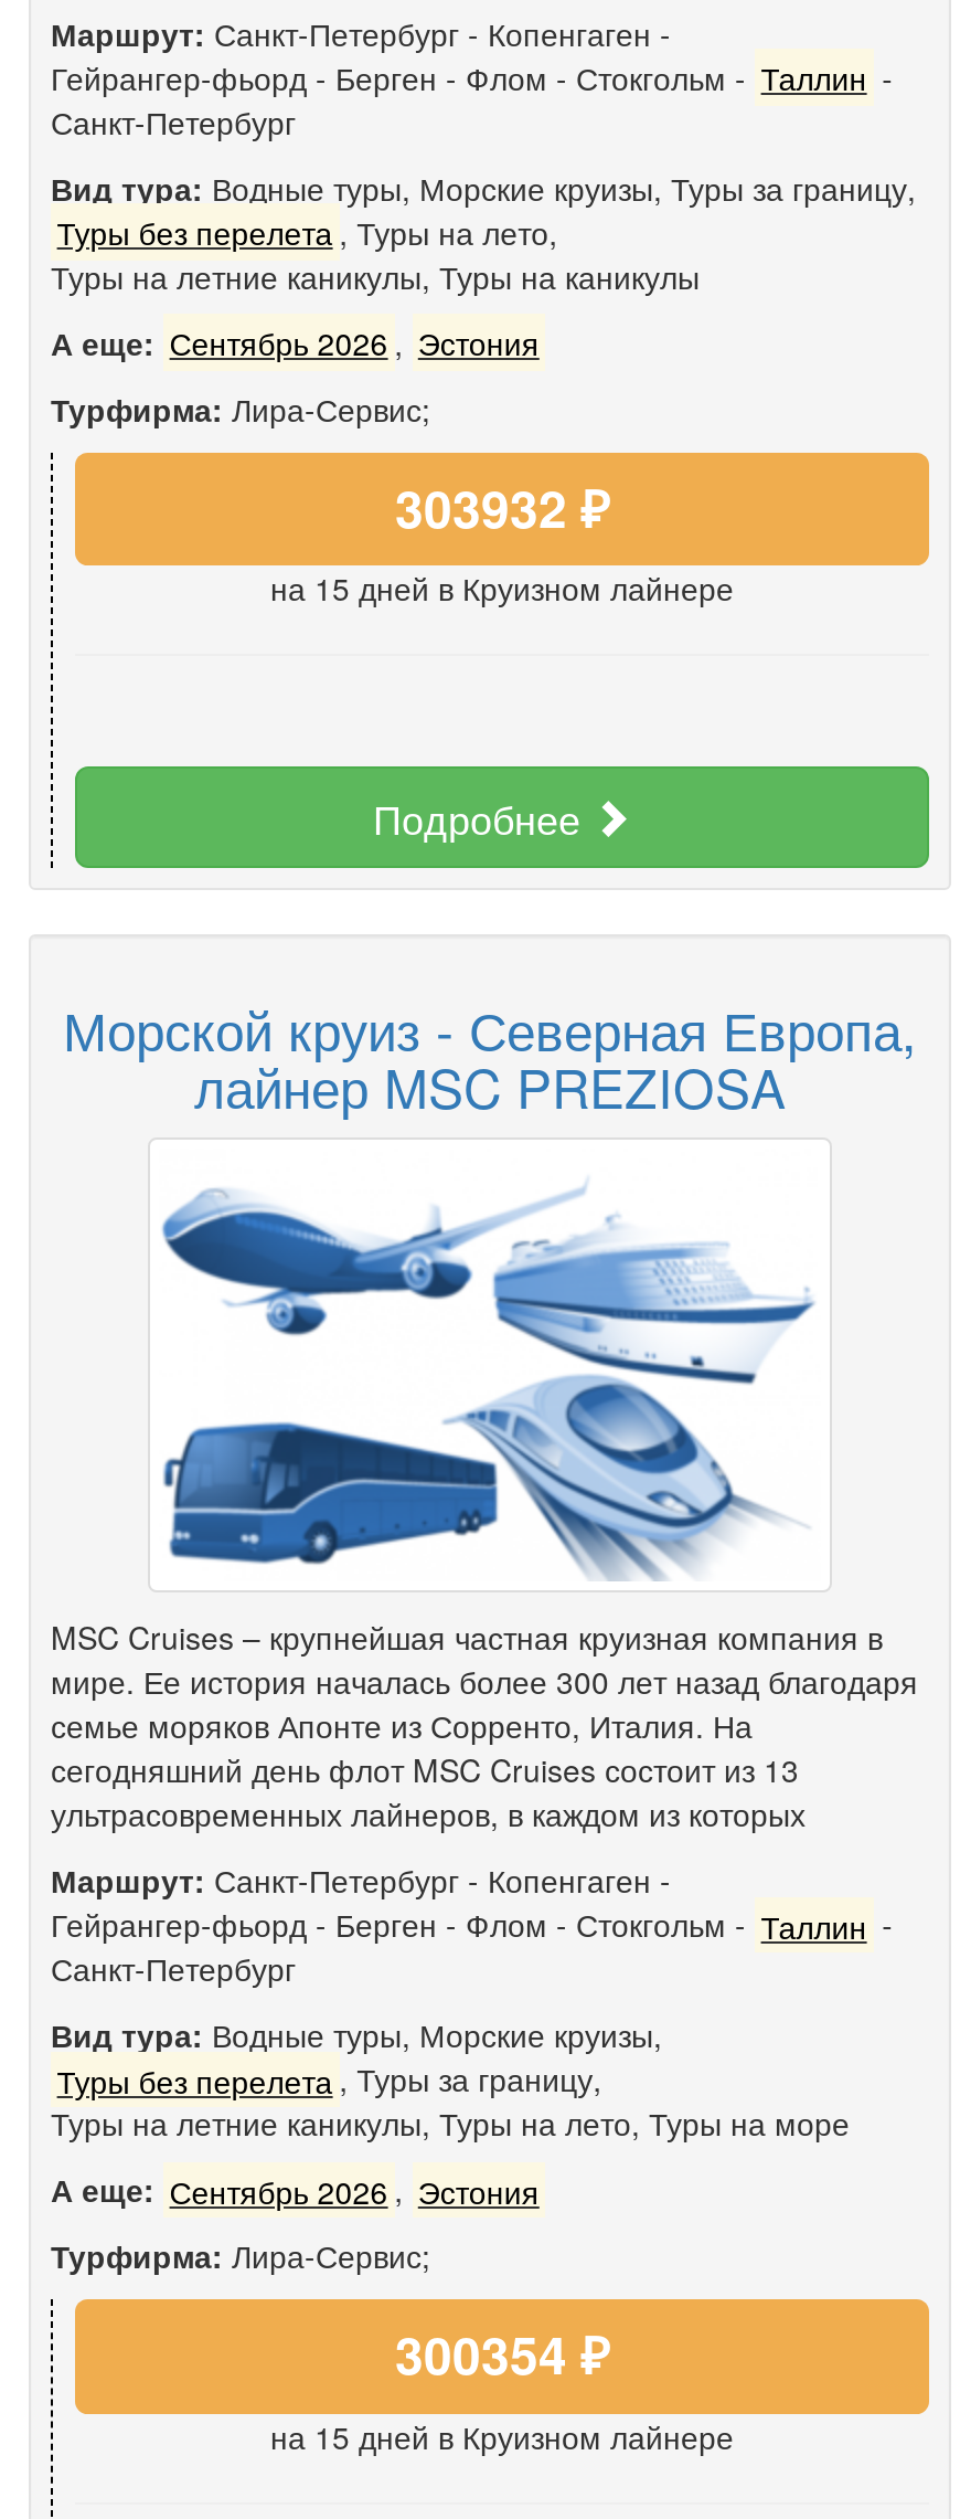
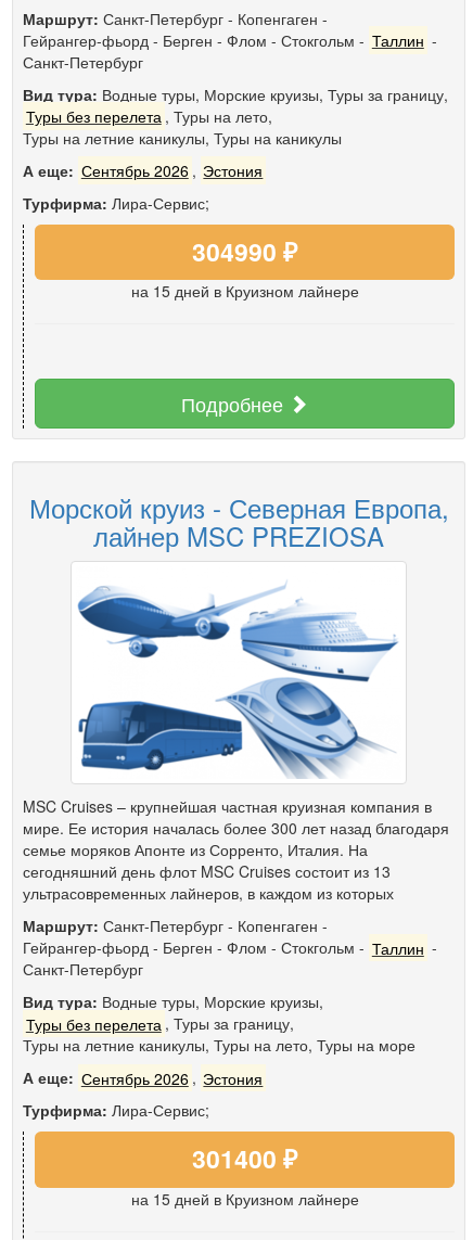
- 303932 ₽
+ 304990 ₽

- 300354 ₽
+ 301400 ₽
